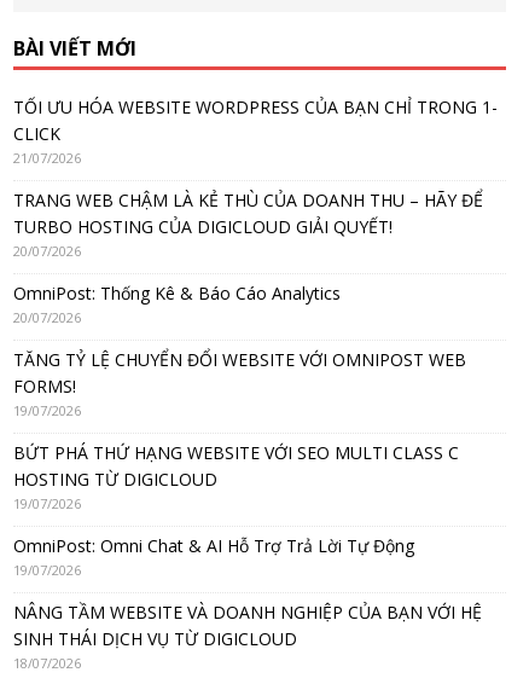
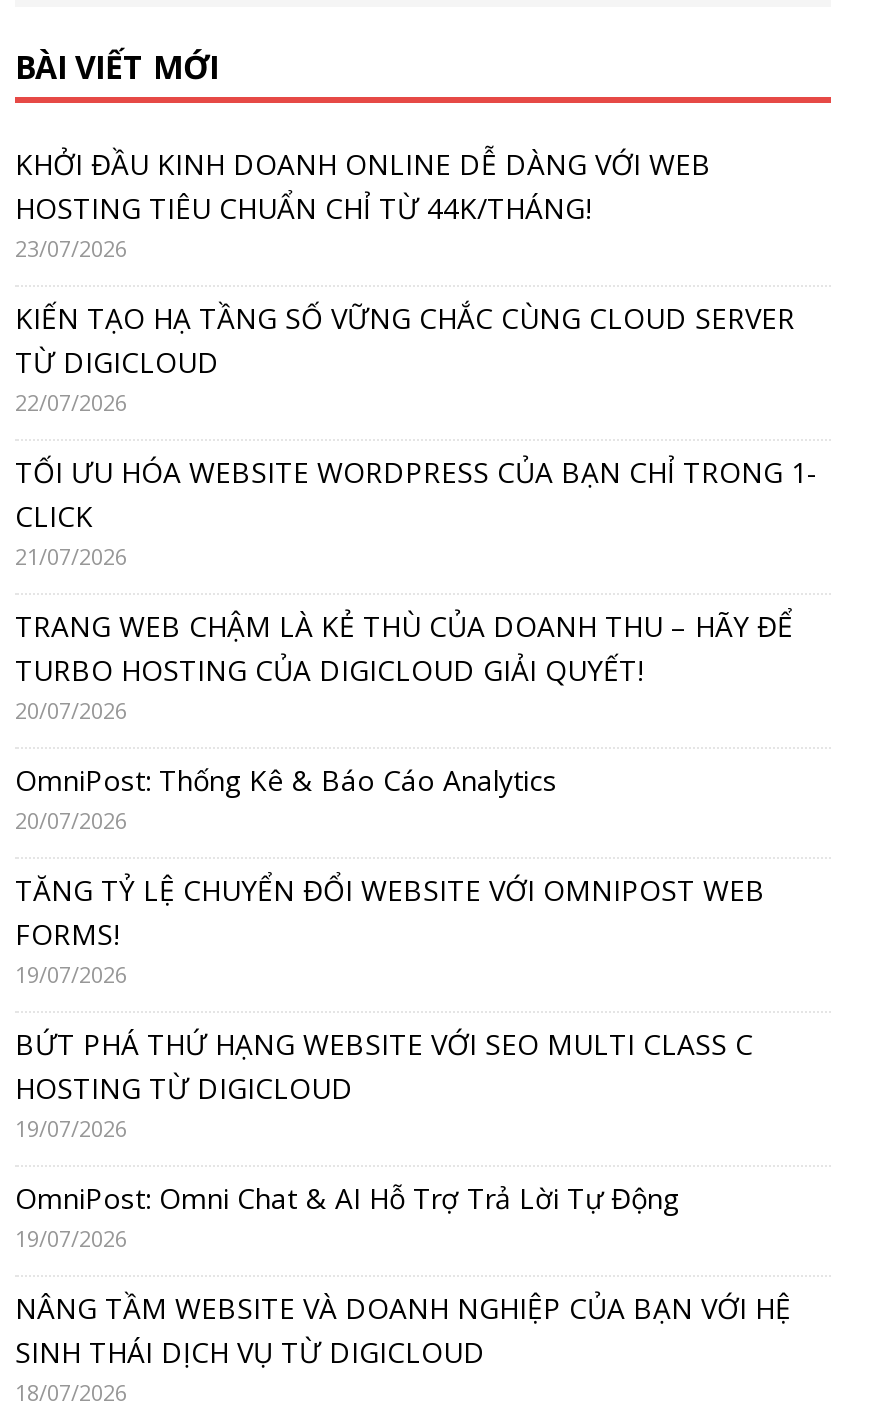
+ KHỞI ĐẦU KINH DOANH ONLINE DỄ DÀNG VỚI WEB
+ HOSTING TIÊU CHUẨN CHỈ TỪ 44K/THÁNG!
+ 23/07/2026
+ KIẾN TẠO HẠ TẦNG SỐ VỮNG CHẮC CÙNG CLOUD SERVER
+ TỪ DIGICLOUD
+ 22/07/2026
